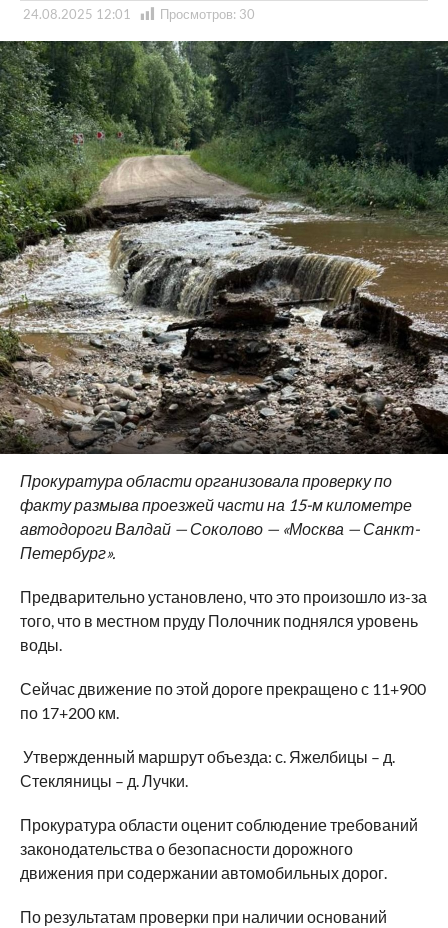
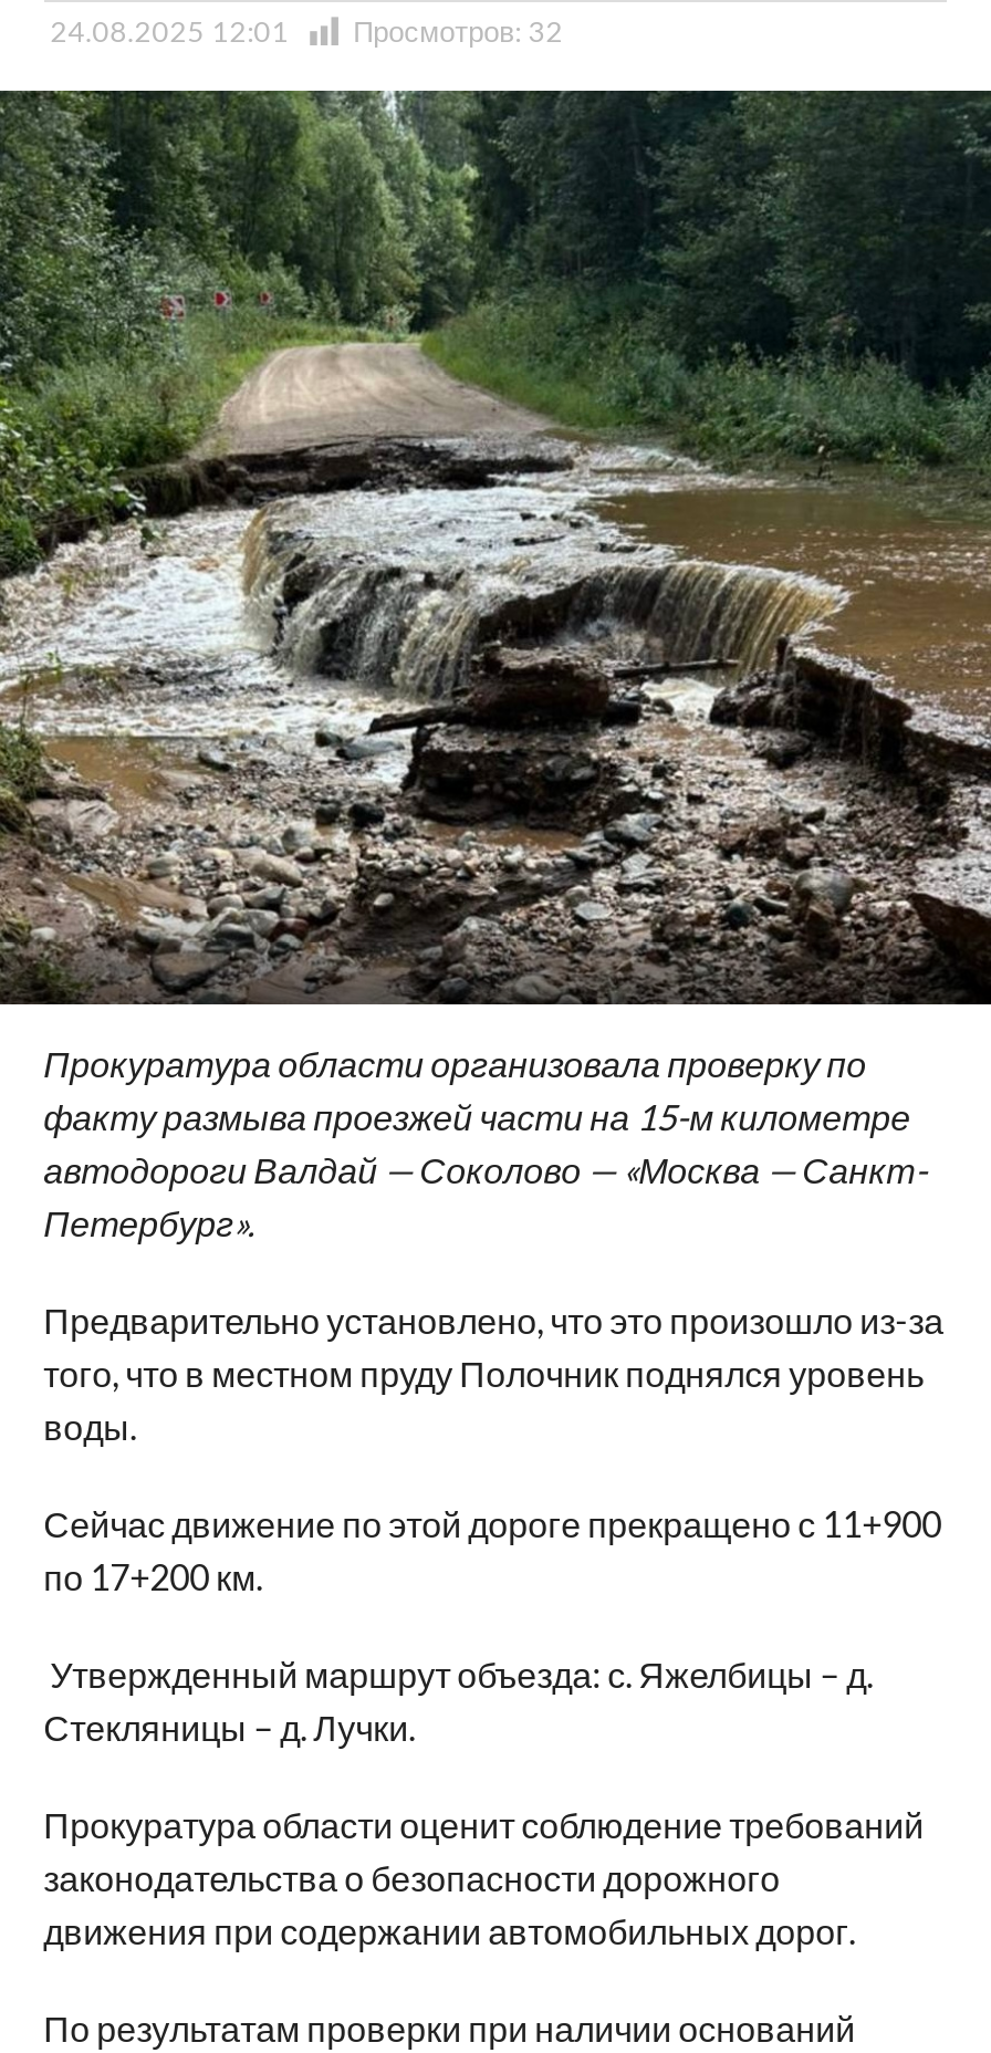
- 24.08.2025 12:01 Просмотров: 30
+ 24.08.2025 12:01 Просмотров: 32
